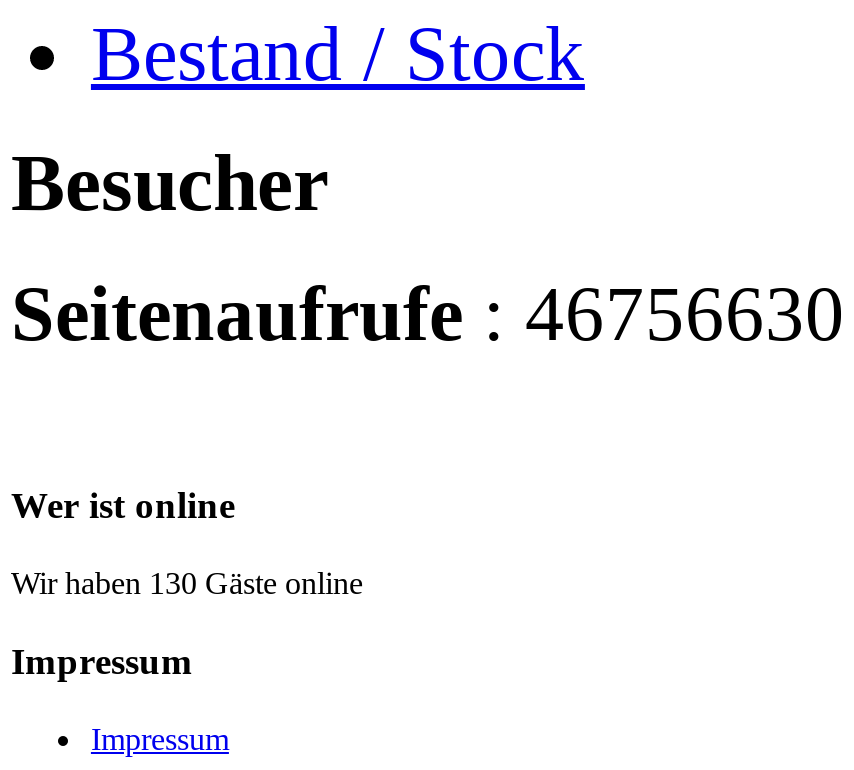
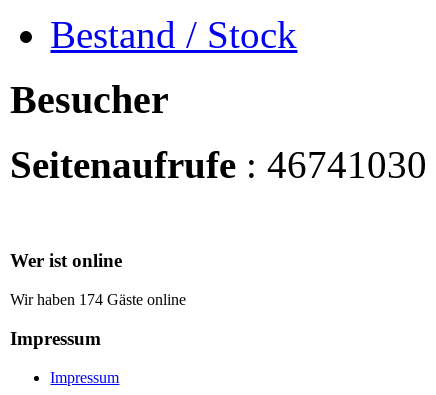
- Seitenaufrufe: 46756630
+ Seitenaufrufe: 46741030

- Wir haben 130 Gäste online
+ Wir haben 174 Gäste online
